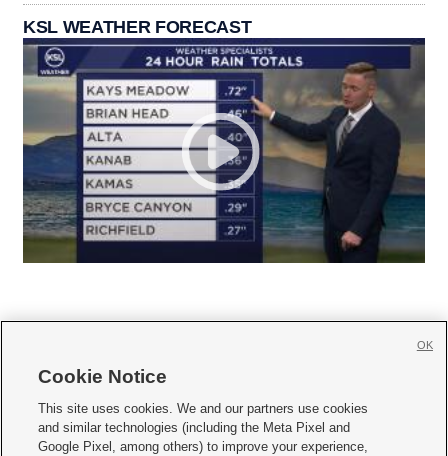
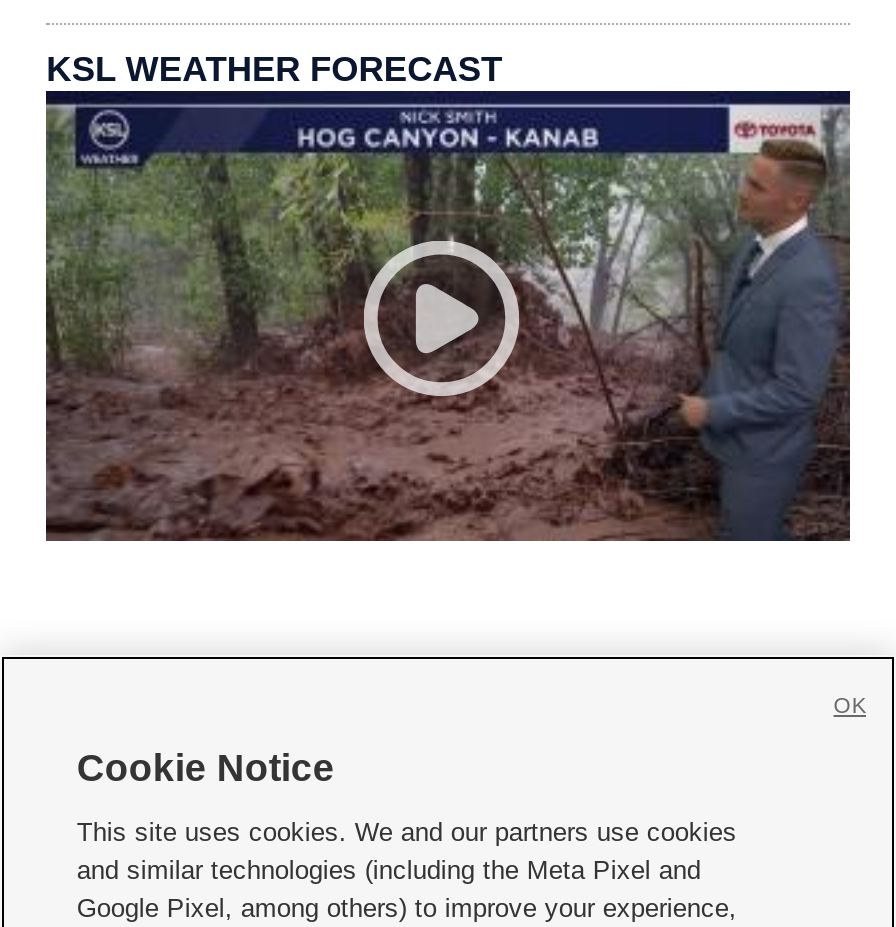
- [image]
+ [image]
